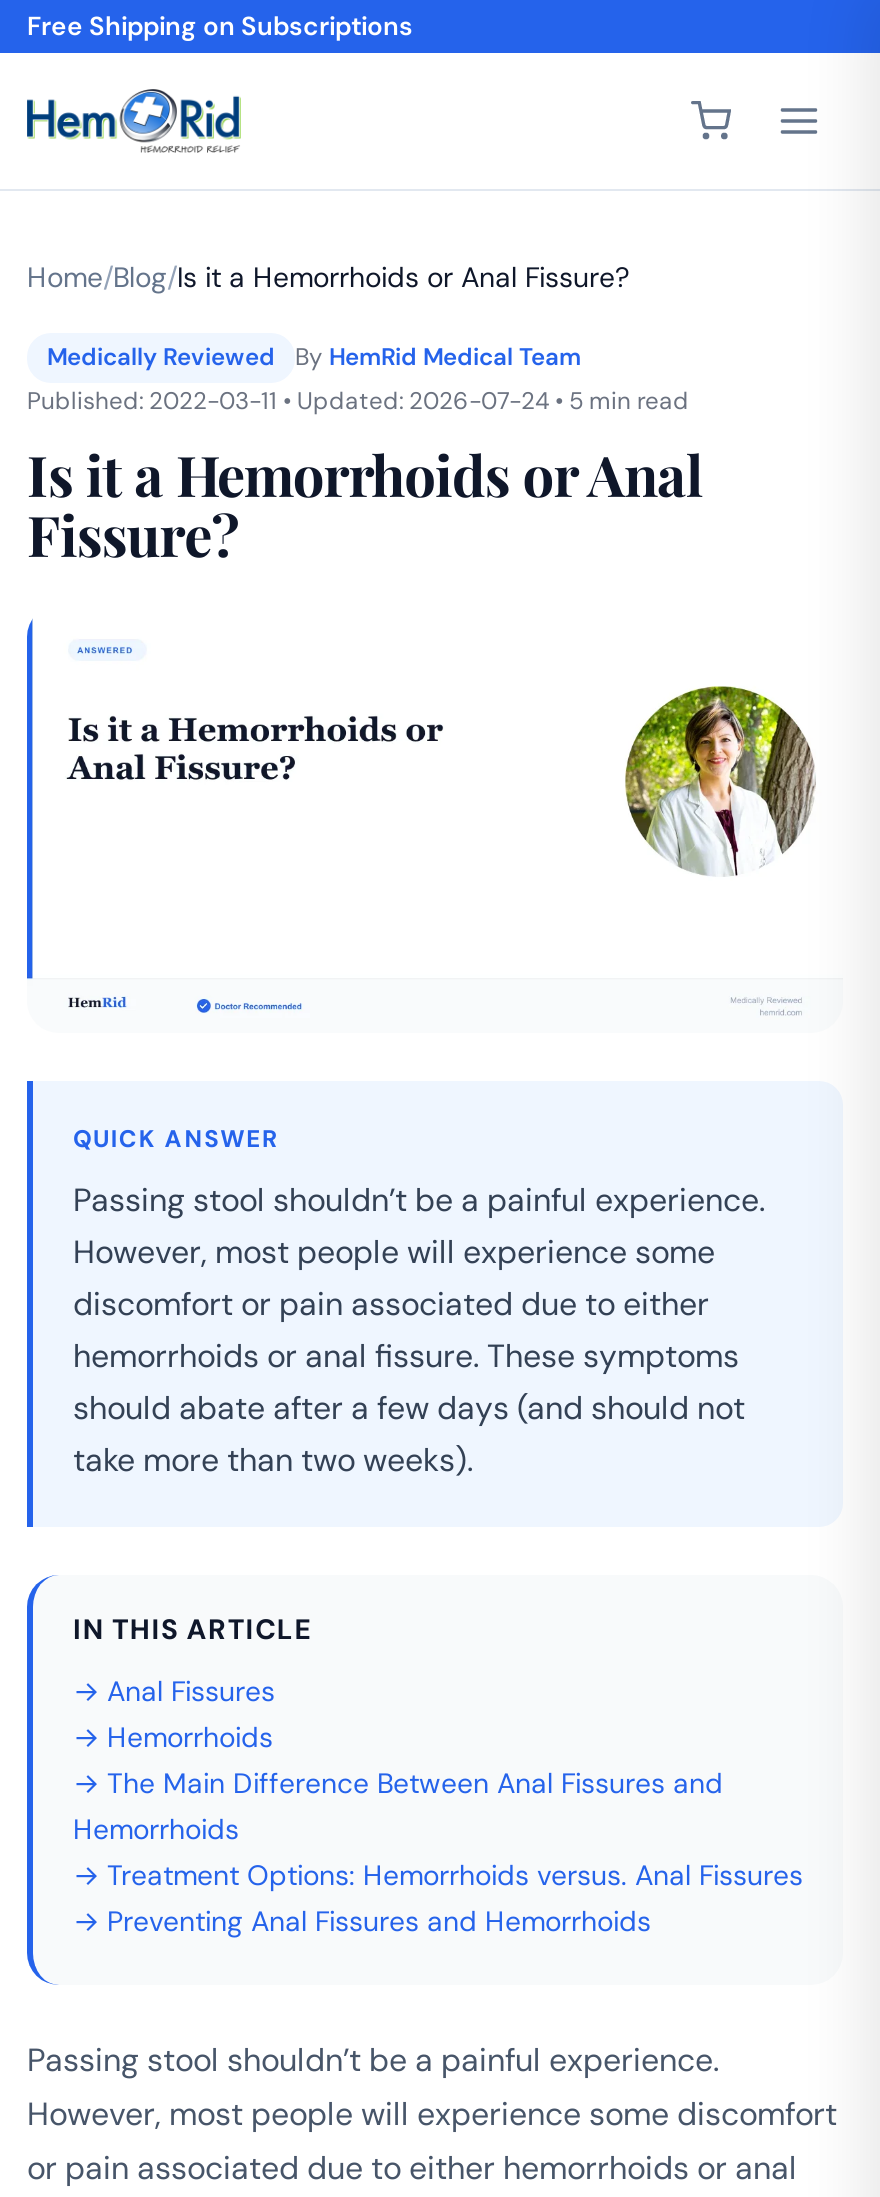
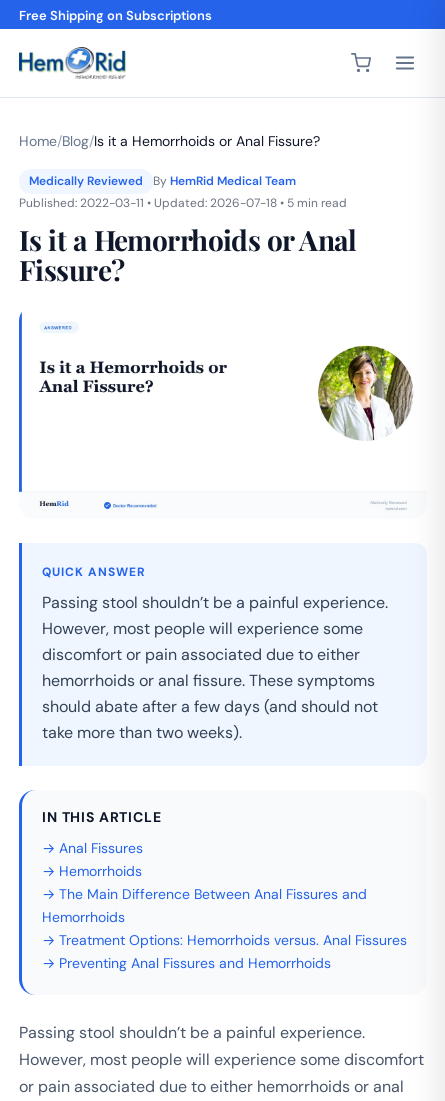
- Published: 2022-03-11 • Updated: 2026-07-24 • 5 min read
+ Published: 2022-03-11 • Updated: 2026-07-18 • 5 min read
